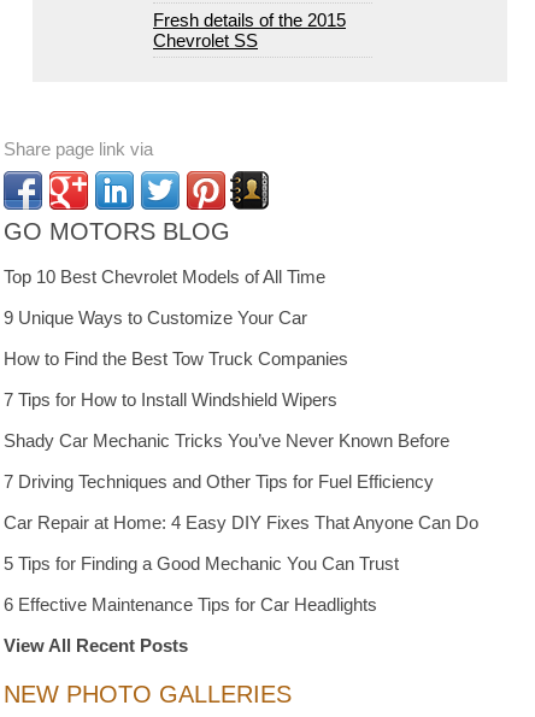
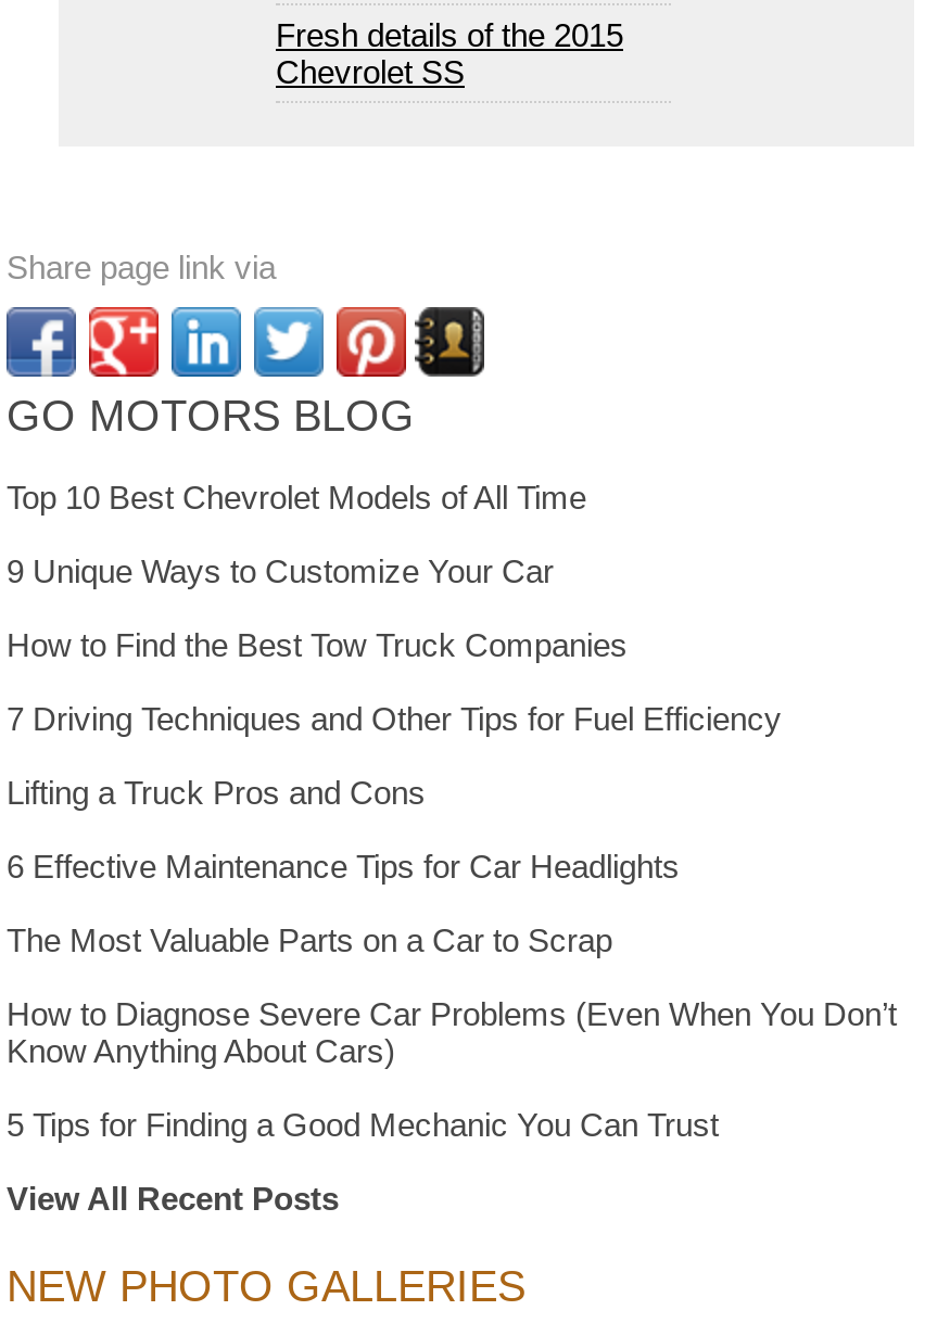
- 7 Tips for How to Install Windshield Wipers
- Shady Car Mechanic Tricks You’ve Never Known Before

moved up: 7 Driving Techniques and Other Tips for Fuel Efficiency

- Car Repair at Home: 4 Easy DIY Fixes That Anyone Can Do
+ Lifting a Truck Pros and Cons
+ The Most Valuable Parts on a Car to Scrap
+ How to Diagnose Severe Car Problems (Even When You Don’t
+ Know Anything About Cars)

moved down: 5 Tips for Finding a Good Mechanic You Can Trust

moved up: 6 Effective Maintenance Tips for Car Headlights
